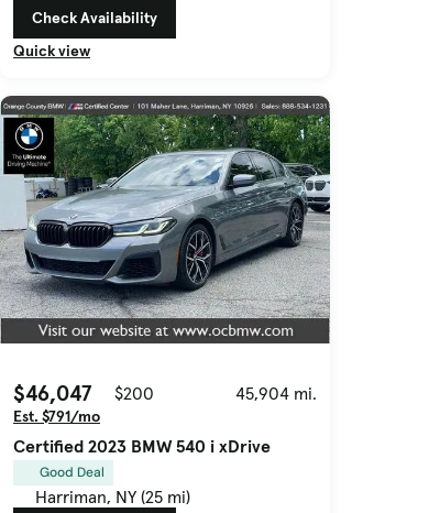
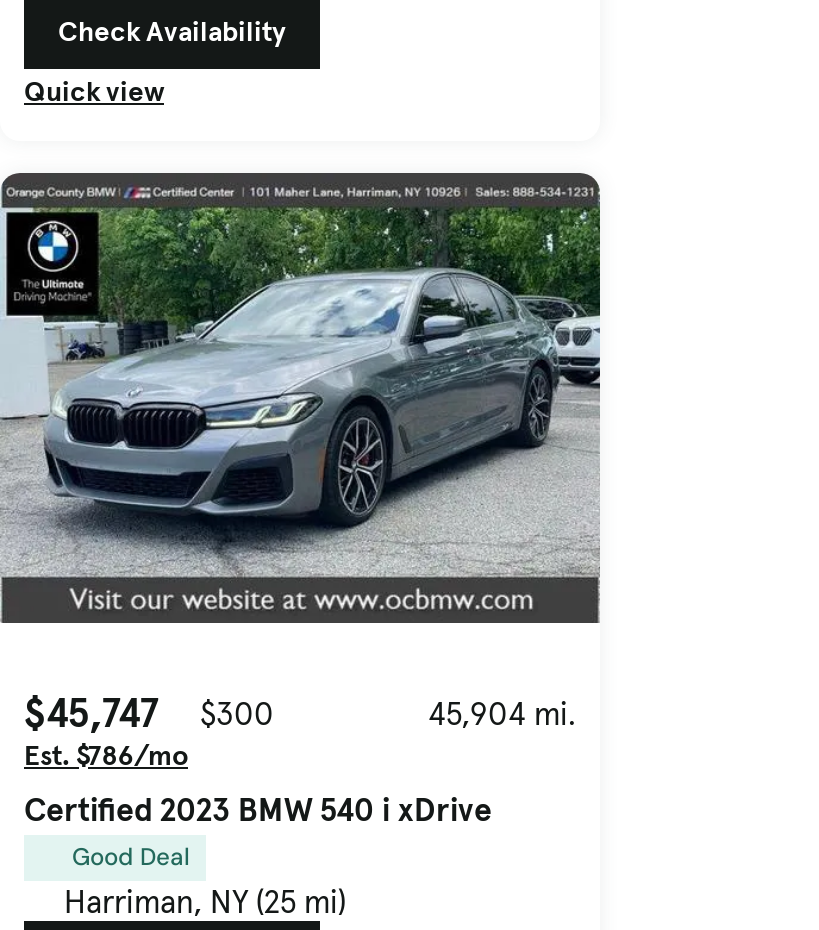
- $46,047
+ $45,747

- $200
+ $300

- Est. $791/mo
+ Est. $786/mo
